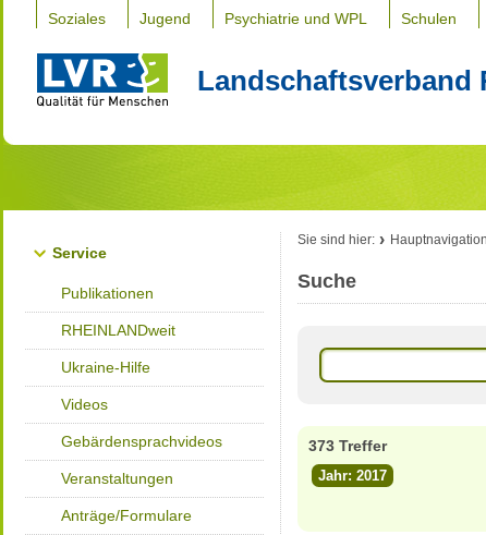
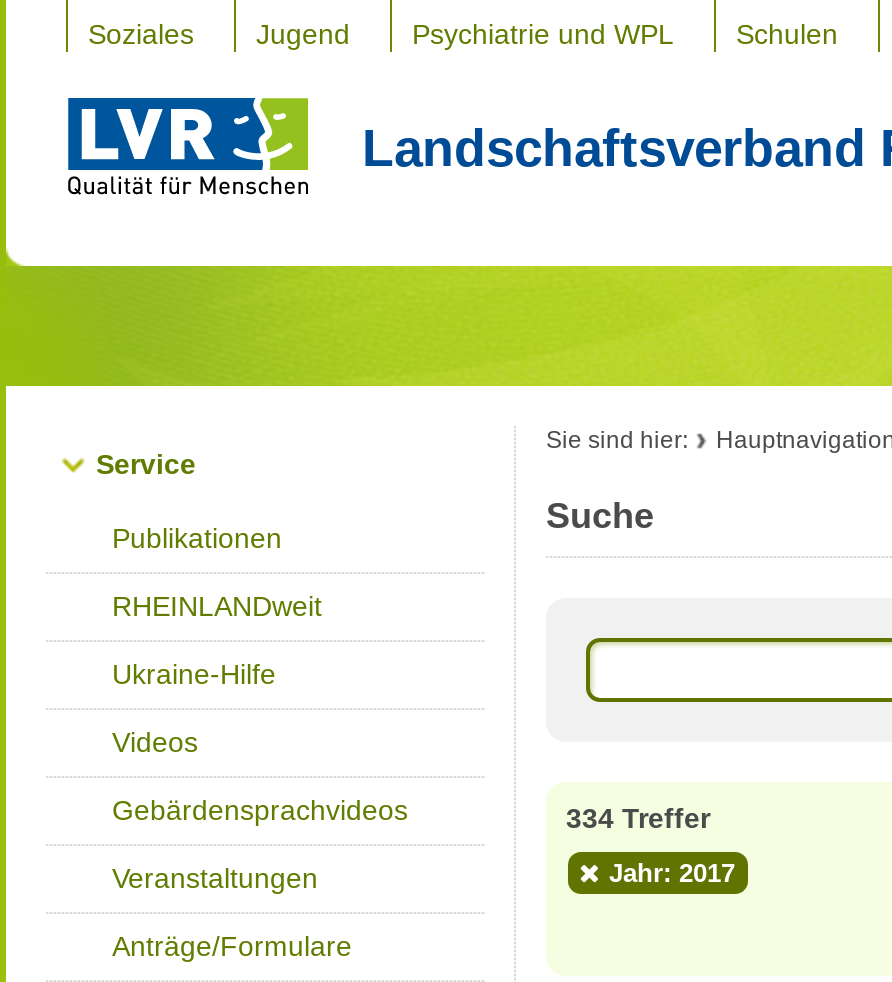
- 373 Treffer
+ 334 Treffer
